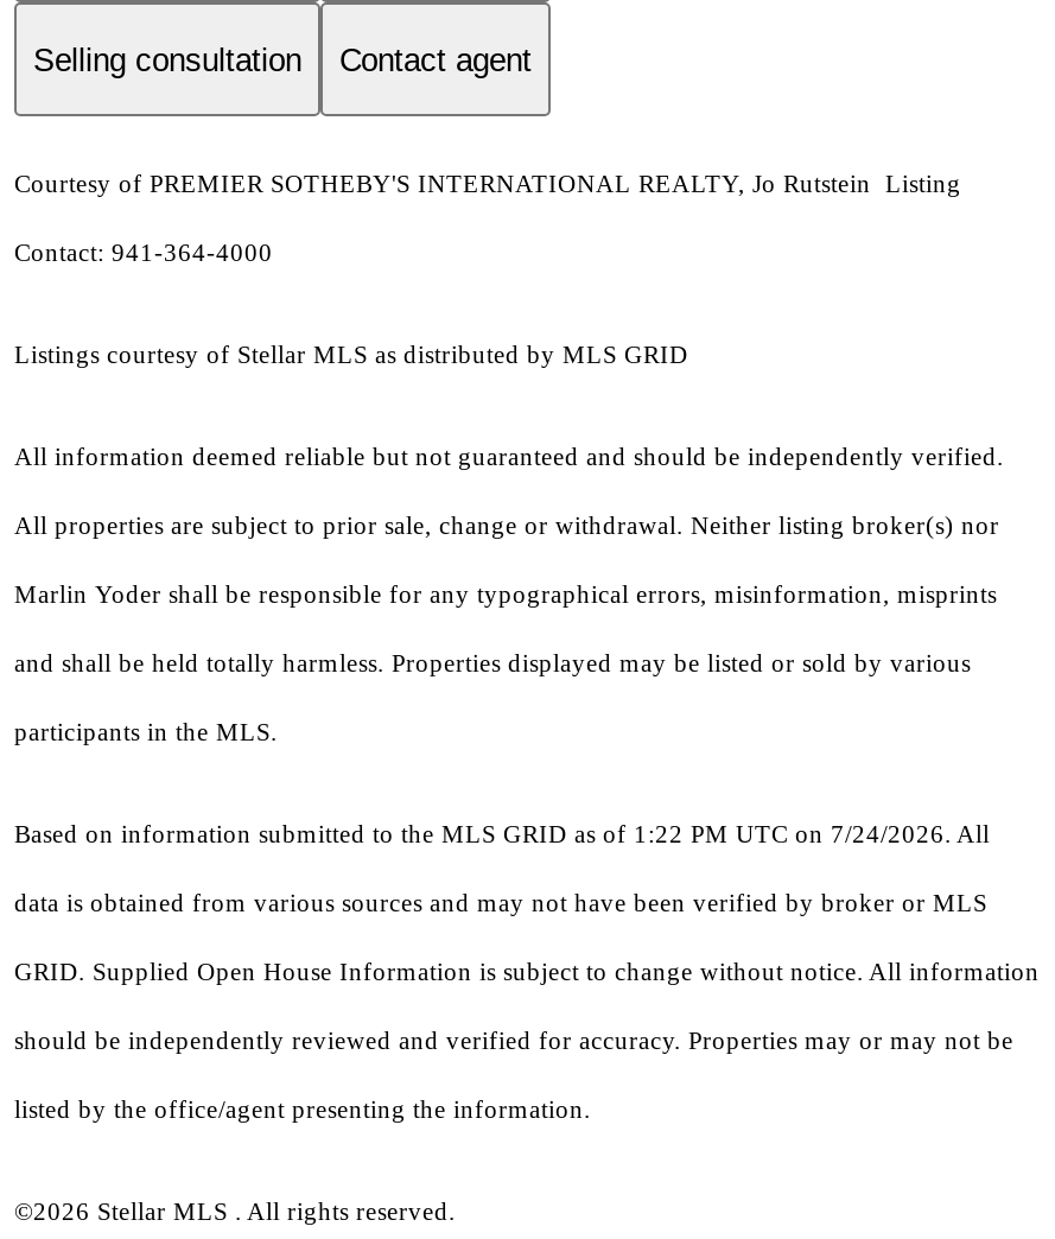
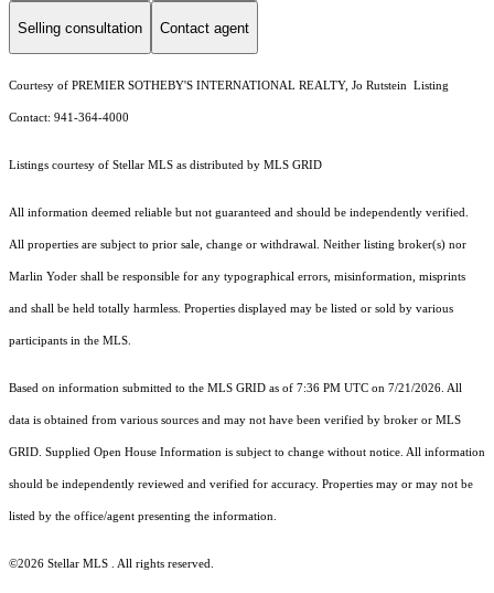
- Based on information submitted to the MLS GRID as of 1:22 PM UTC on 7/24/2026. All
+ Based on information submitted to the MLS GRID as of 7:36 PM UTC on 7/21/2026. All
